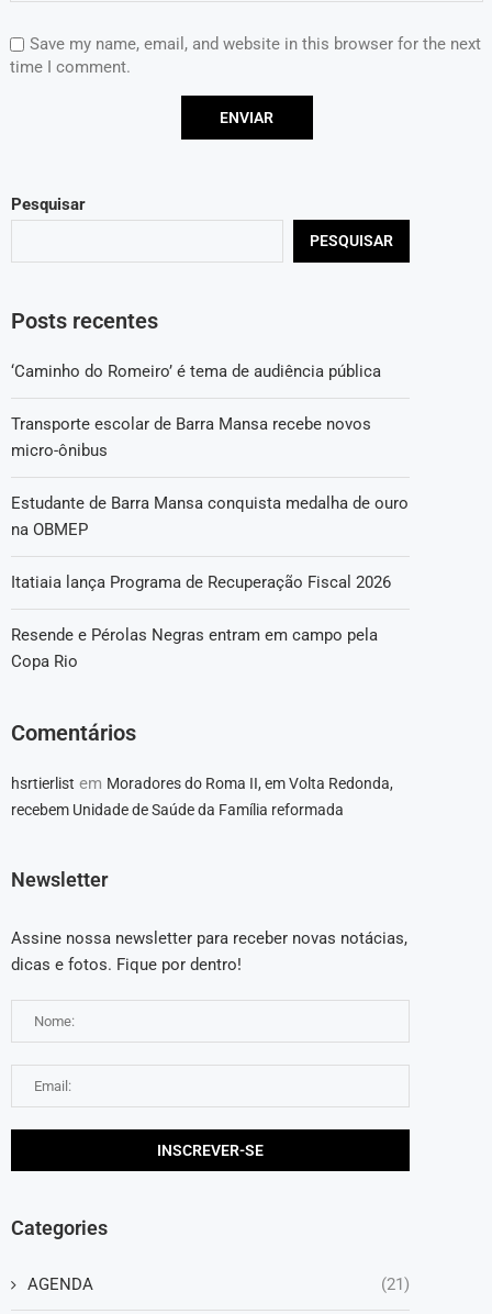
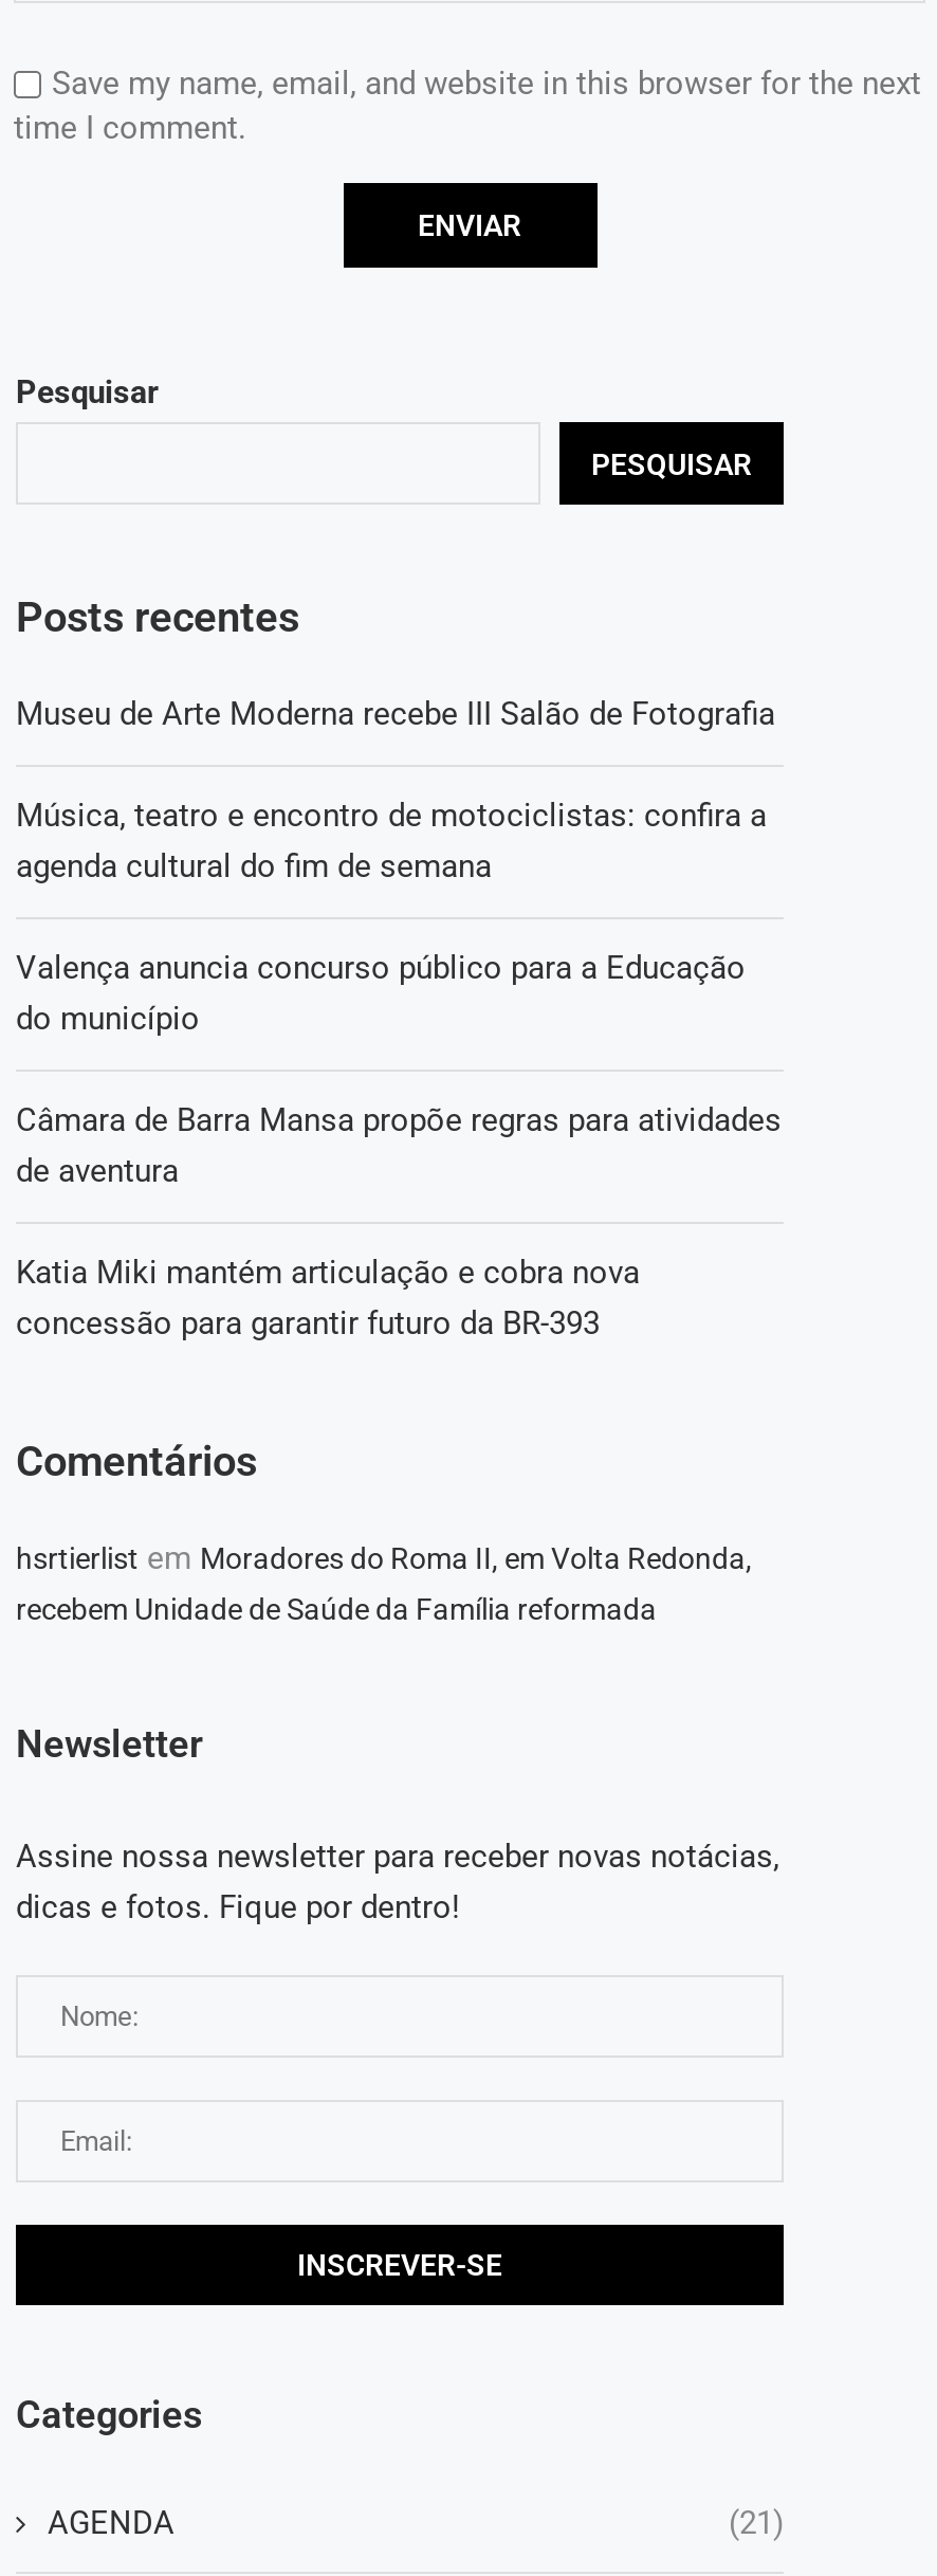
- ‘Caminho do Romeiro’ é tema de audiência pública
+ Museu de Arte Moderna recebe III Salão de Fotografia

- Transporte escolar de Barra Mansa recebe novos
- micro-ônibus
+ Música, teatro e encontro de motociclistas: confira a
+ agenda cultural do fim de semana

- Estudante de Barra Mansa conquista medalha de ouro
- na OBMEP
+ Valença anuncia concurso público para a Educação
+ do município

- Itatiaia lança Programa de Recuperação Fiscal 2026
+ Câmara de Barra Mansa propõe regras para atividades
+ de aventura

- Resende e Pérolas Negras entram em campo pela
- Copa Rio
+ Katia Miki mantém articulação e cobra nova
+ concessão para garantir futuro da BR-393
